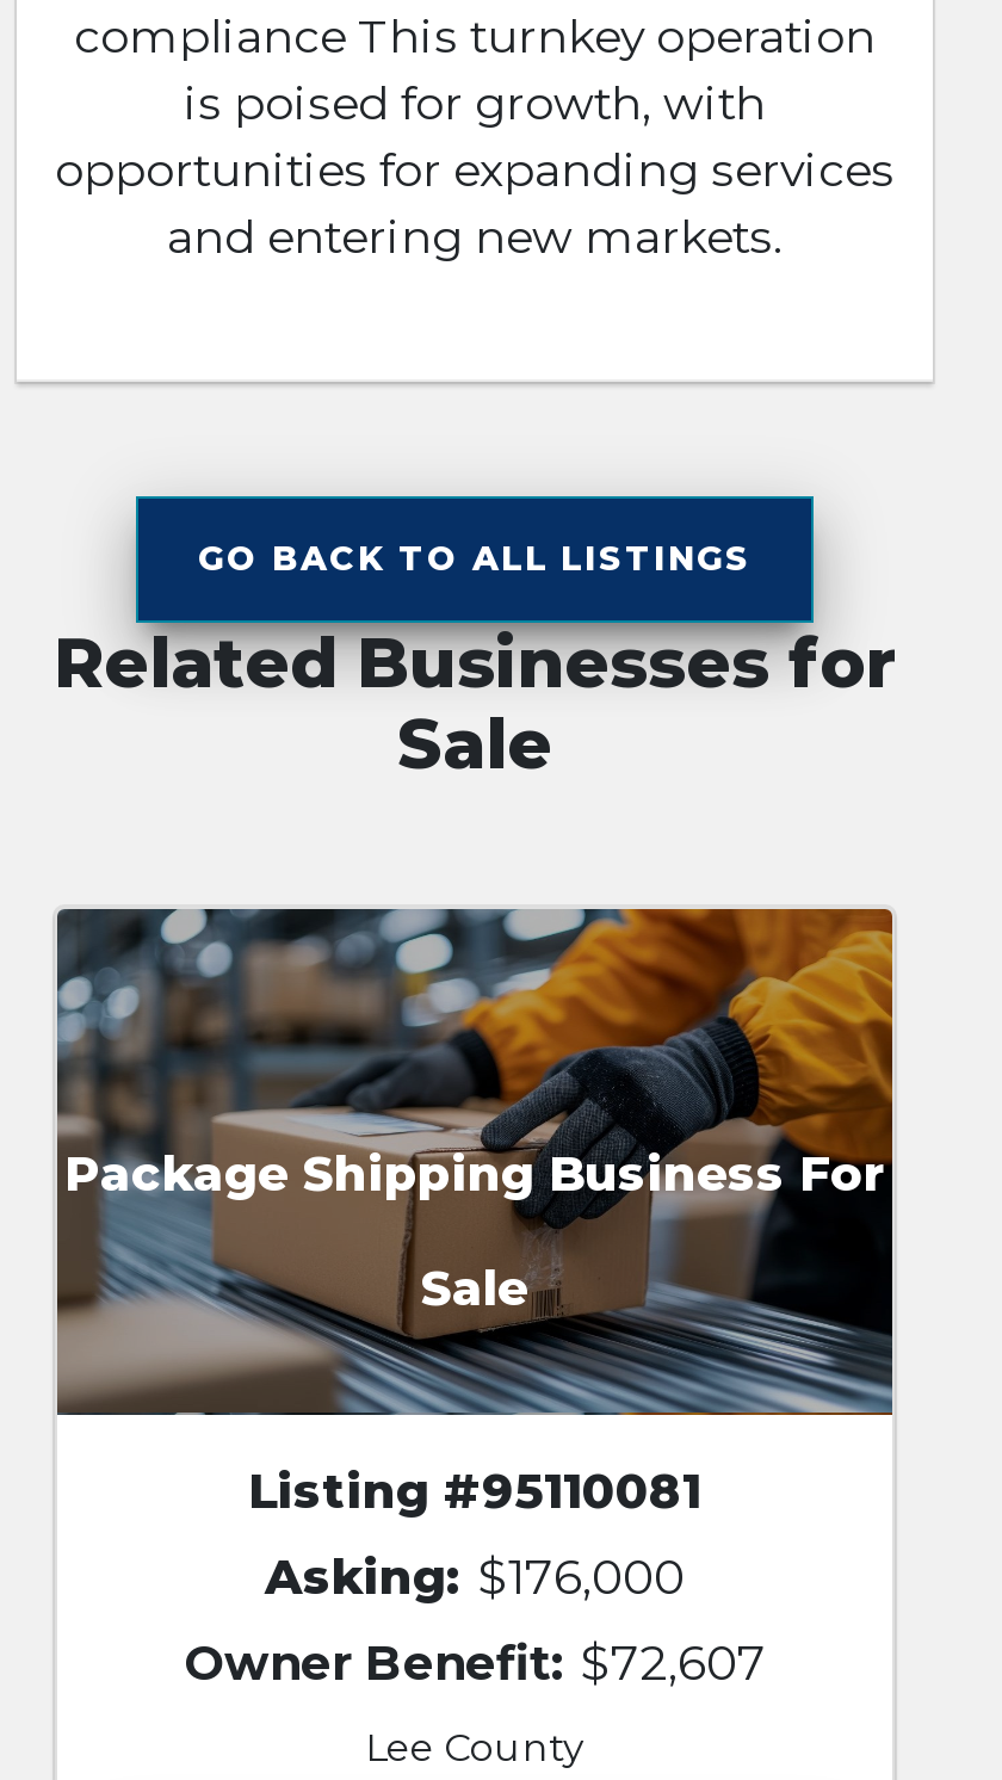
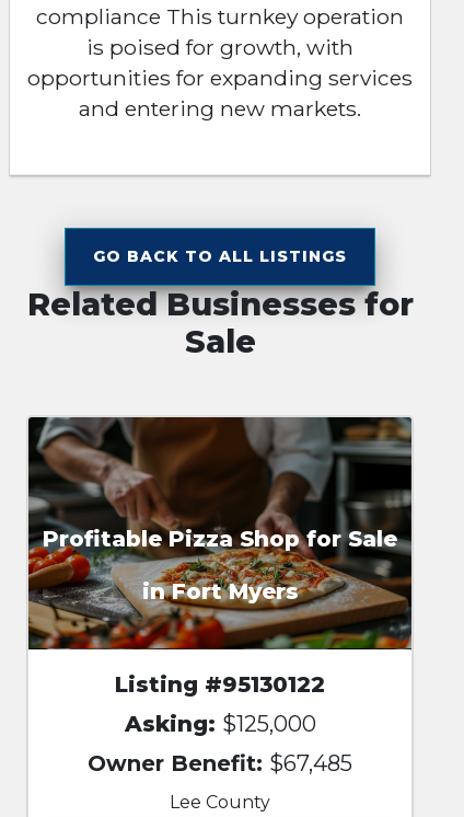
- [image]
- Package Shipping Business For
+ [image]
+ Profitable Pizza Shop for Sale

- Sale
+ in Fort Myers

- Listing #95110081
+ Listing #95130122

- Asking: $176,000
+ Asking: $125,000

- Owner Benefit: $72,607
+ Owner Benefit: $67,485
